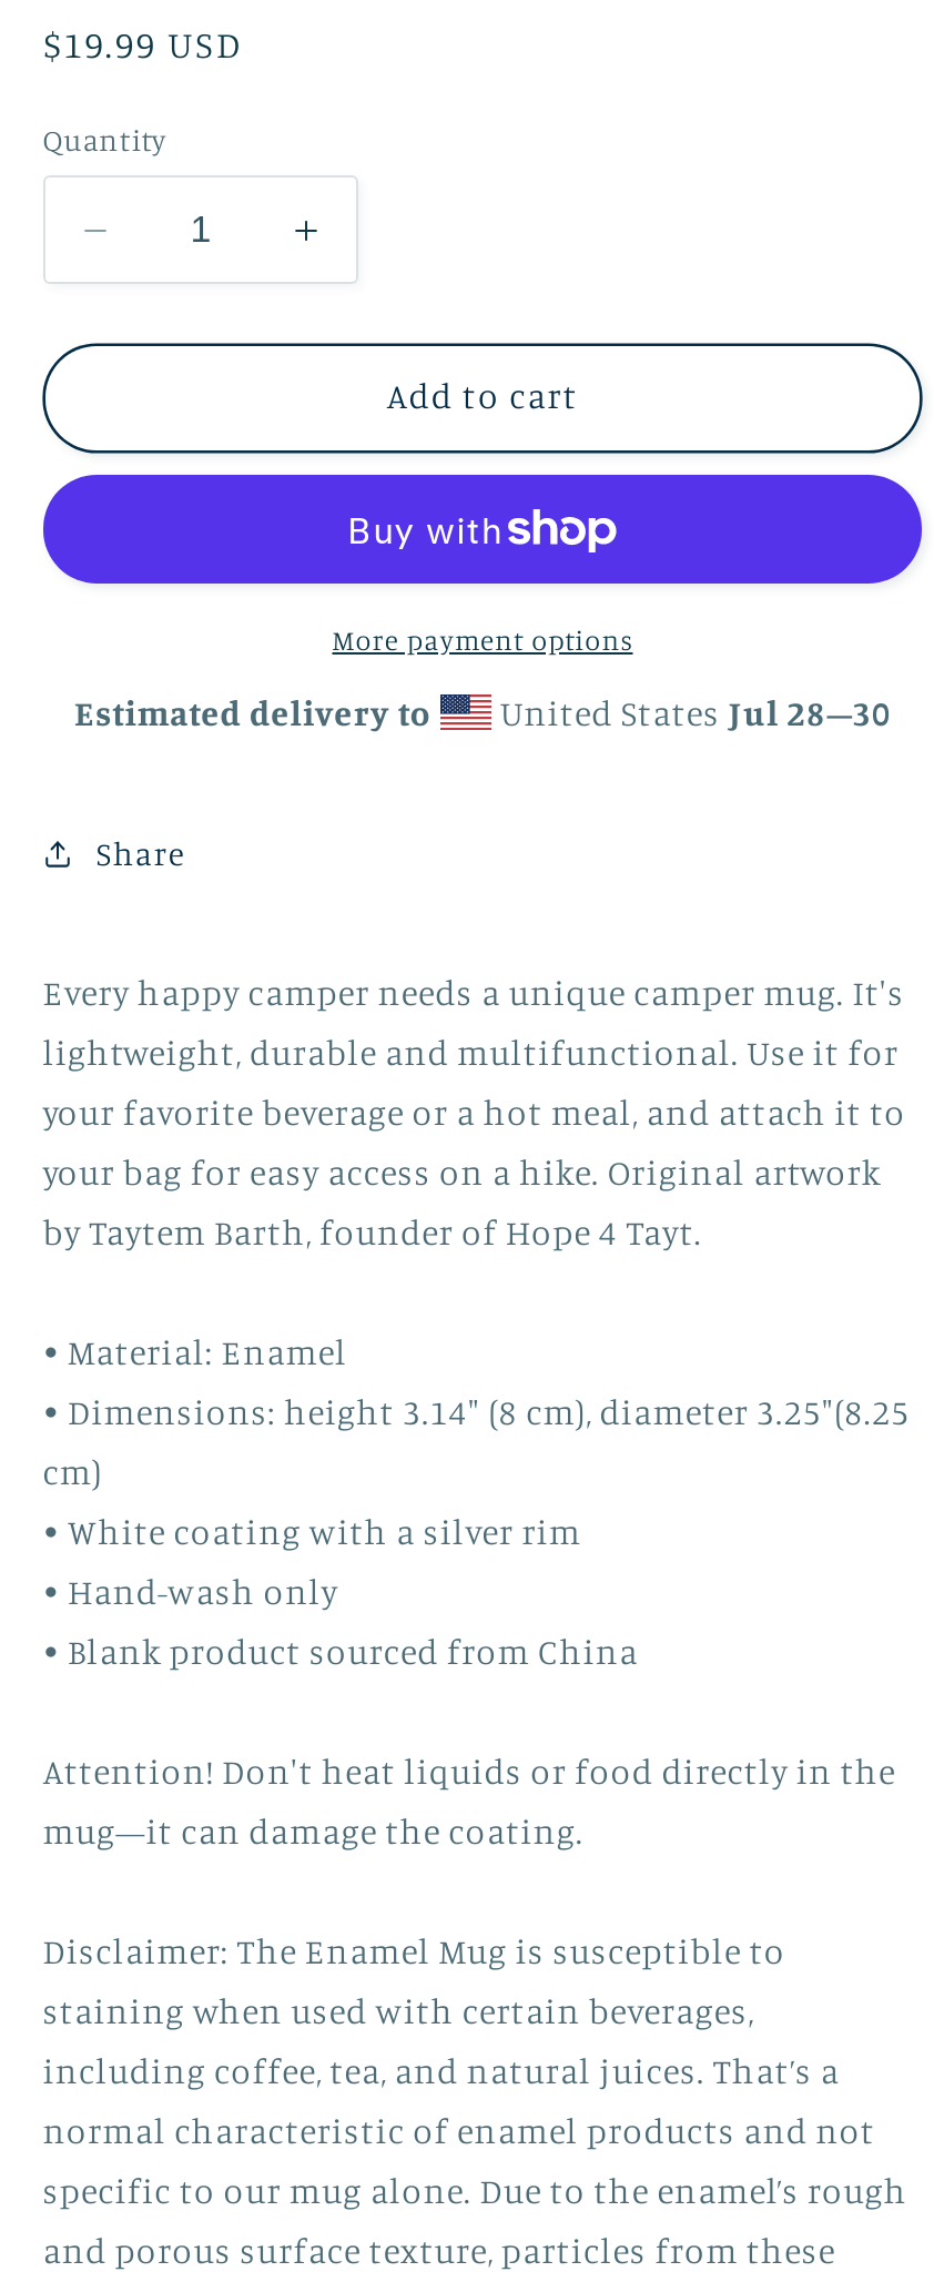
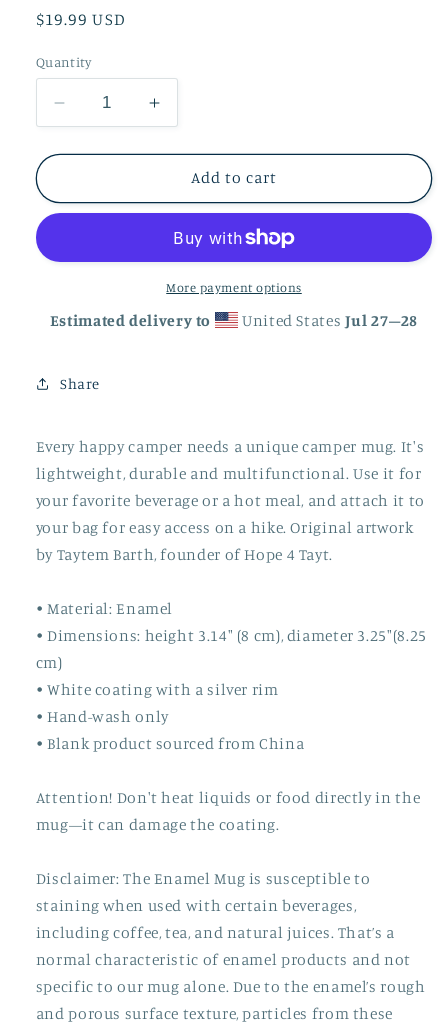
- United States Jul 28–30
+ United States Jul 27–28
